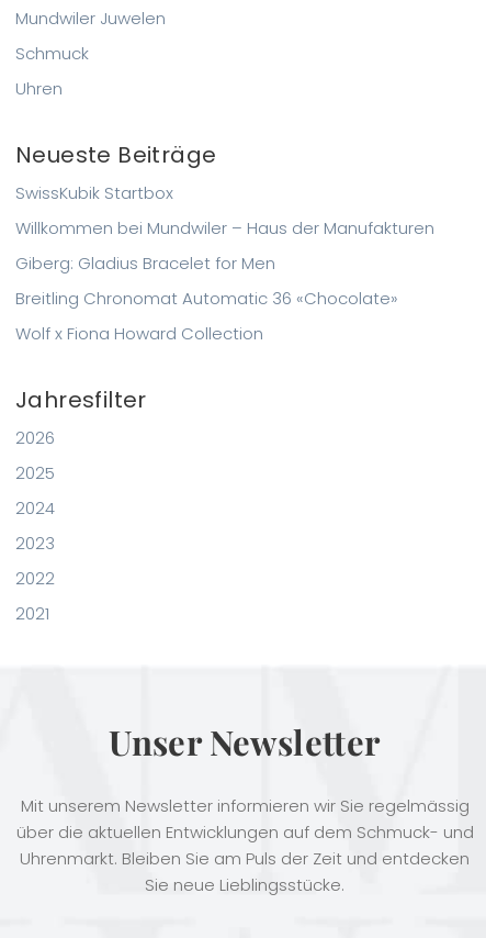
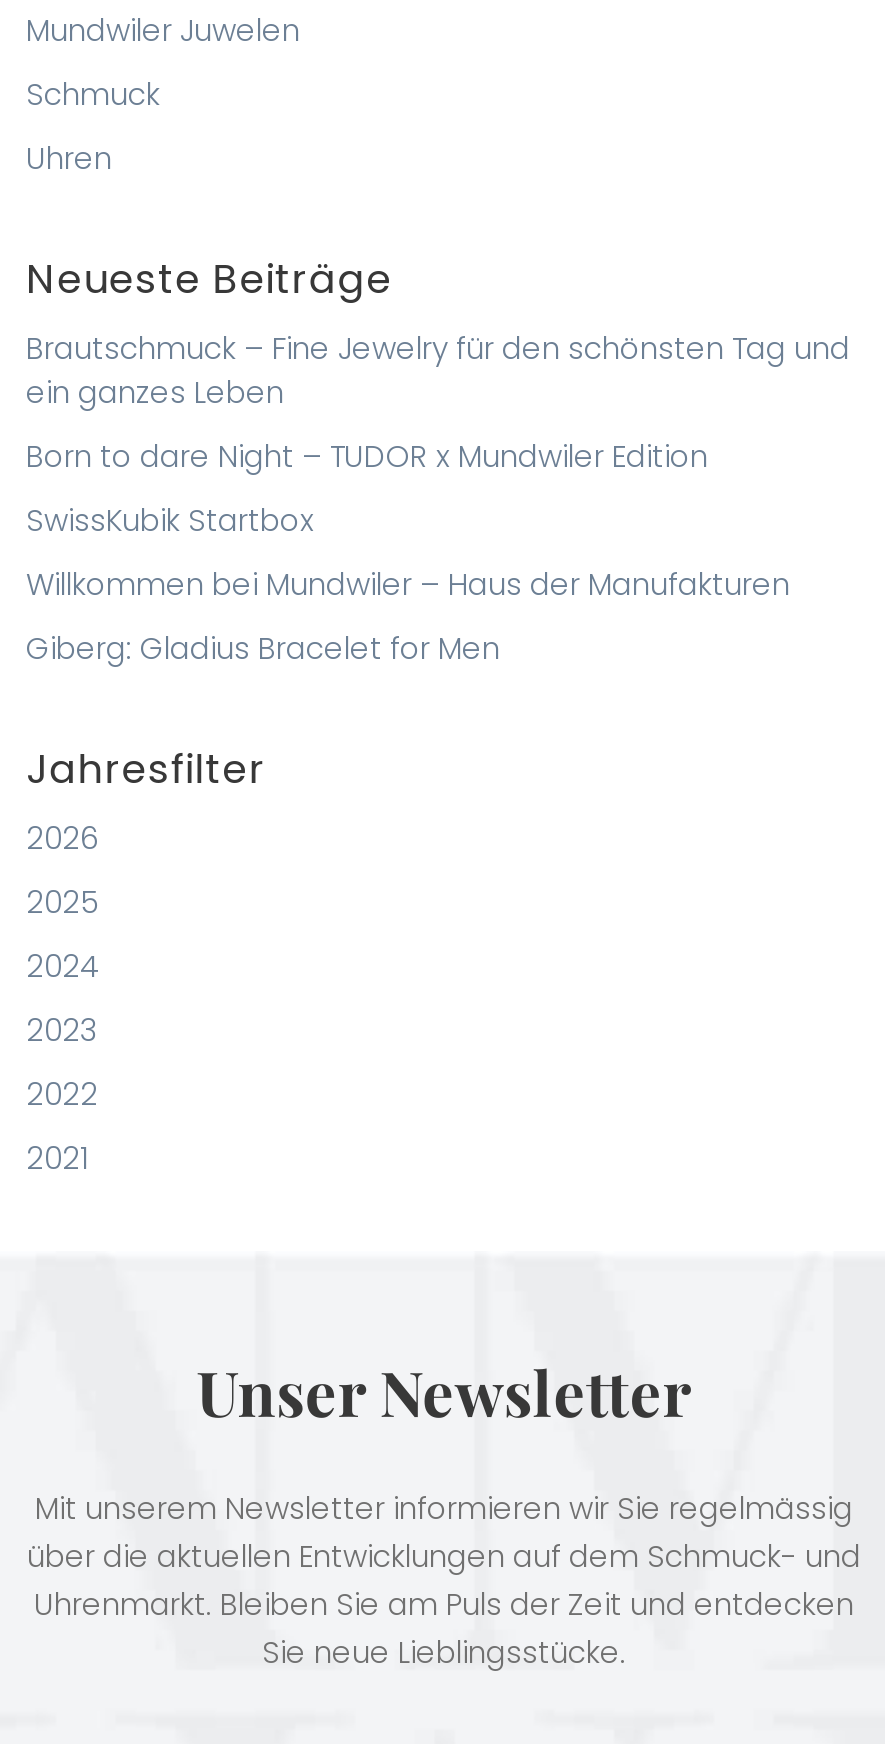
+ Brautschmuck – Fine Jewelry für den schönsten Tag und
+ ein ganzes Leben
+ Born to dare Night – TUDOR x Mundwiler Edition

moved down: SwissKubik Startbox | Willkommen bei Mundwiler – Haus der Manufakturen | Giberg: Gladius Bracelet for Men

- Breitling Chronomat Automatic 36 «Chocolate»
- Wolf x Fiona Howard Collection
